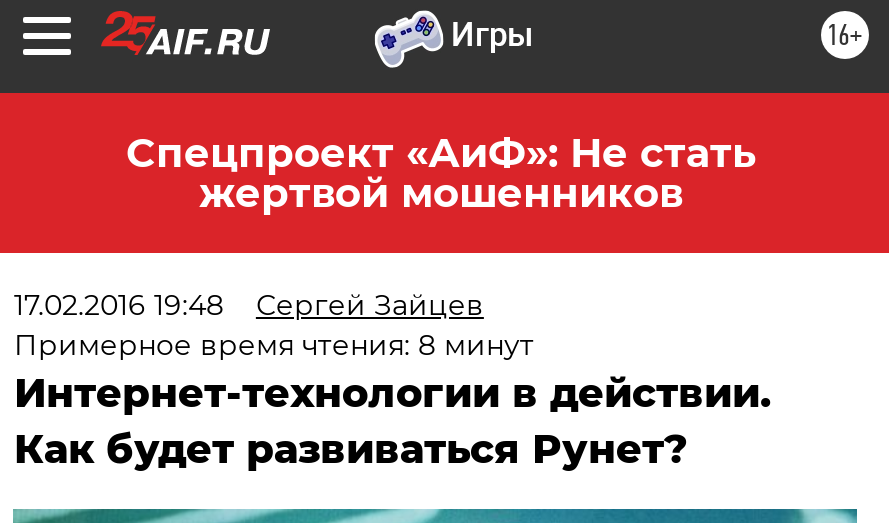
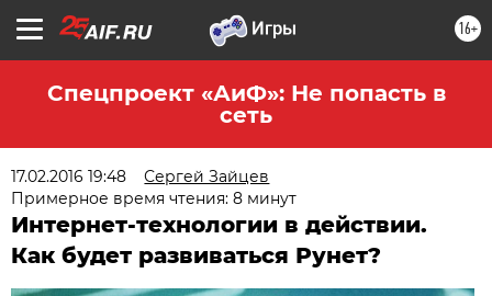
- Спецпроект «АиФ»: Не стать
- жертвой мошенников
+ Спецпроект «АиФ»: Не попасть в
+ сеть
